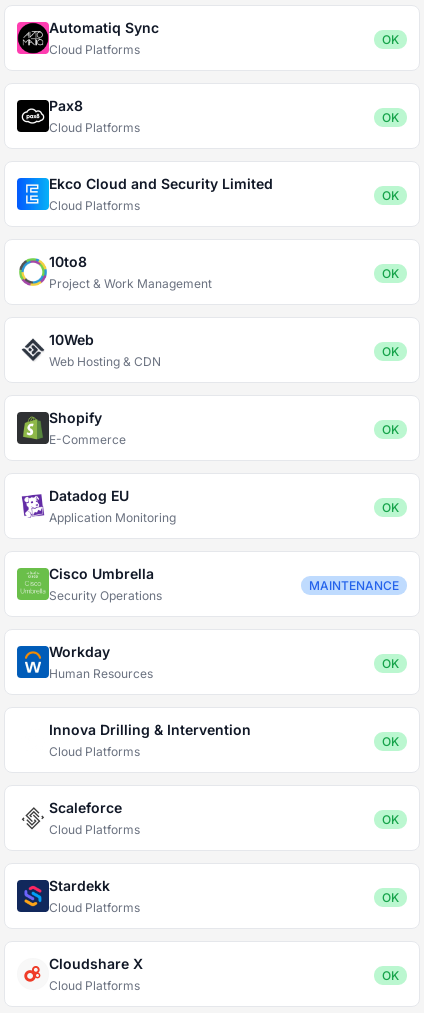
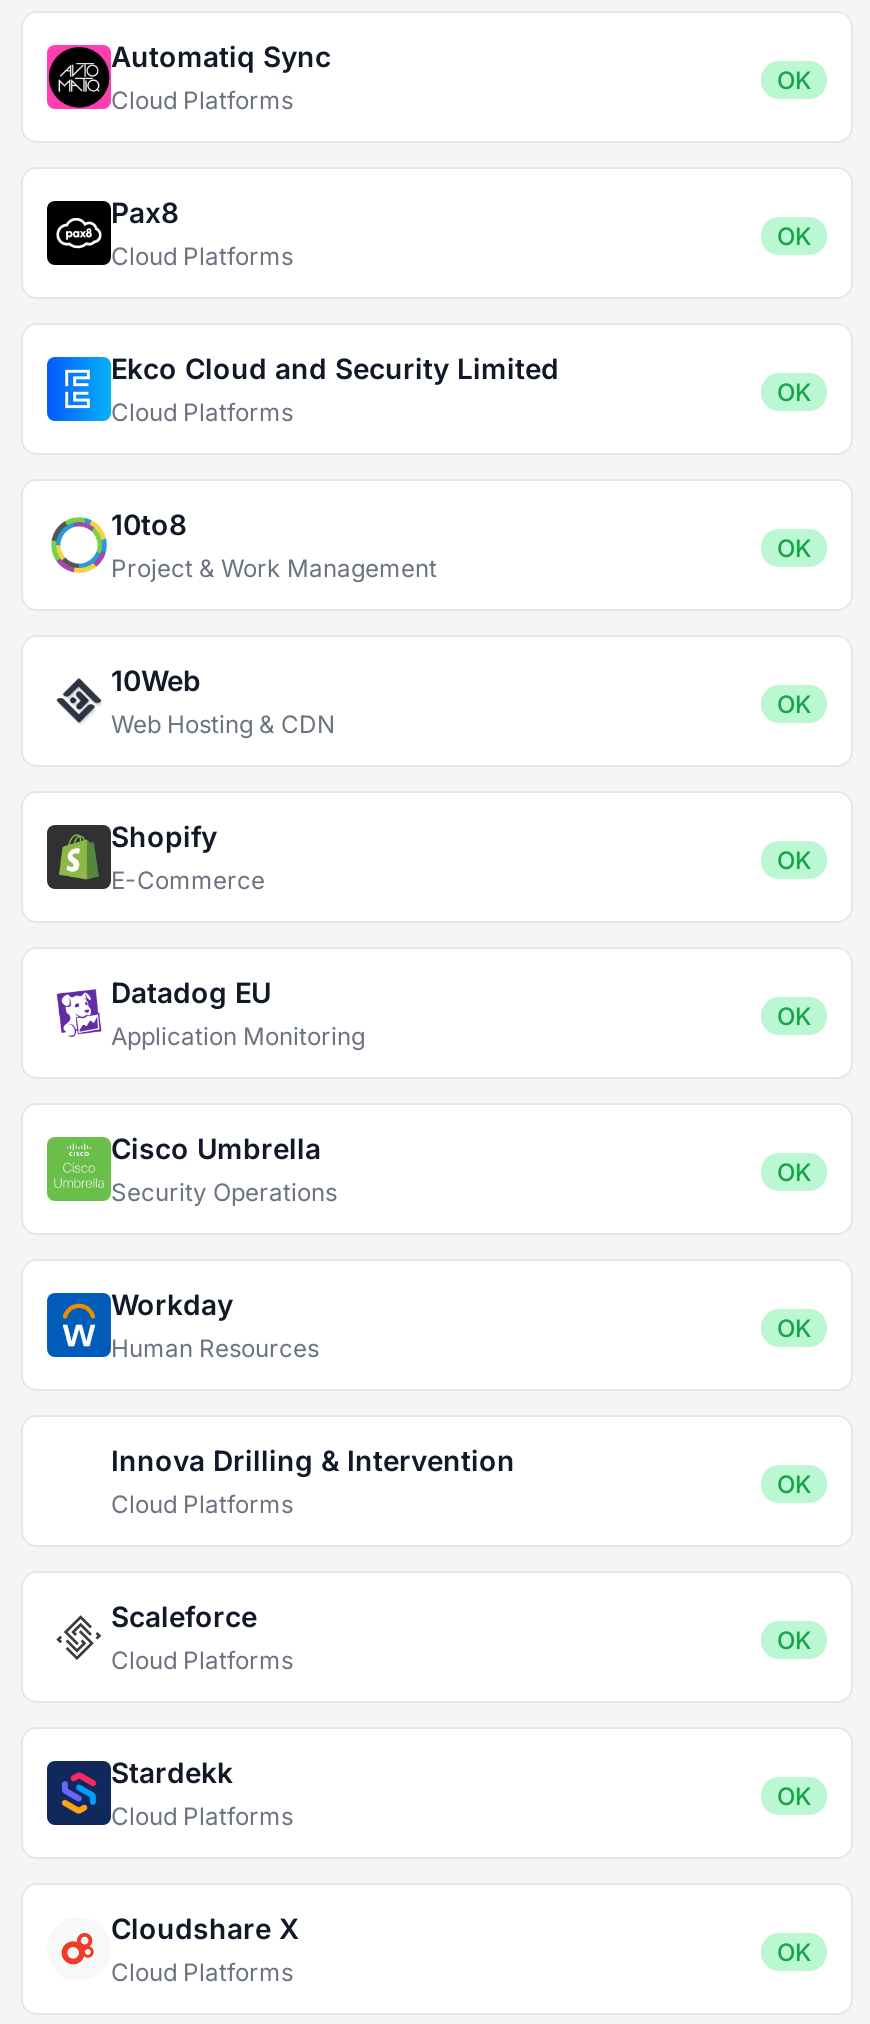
- MAINTENANCE
+ OK
